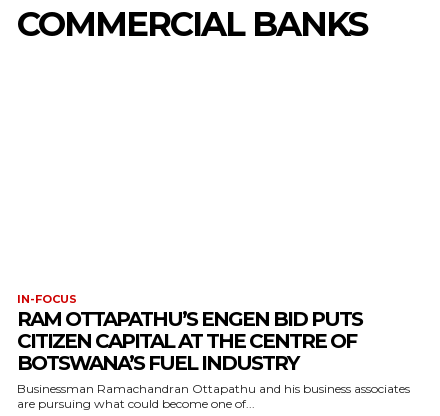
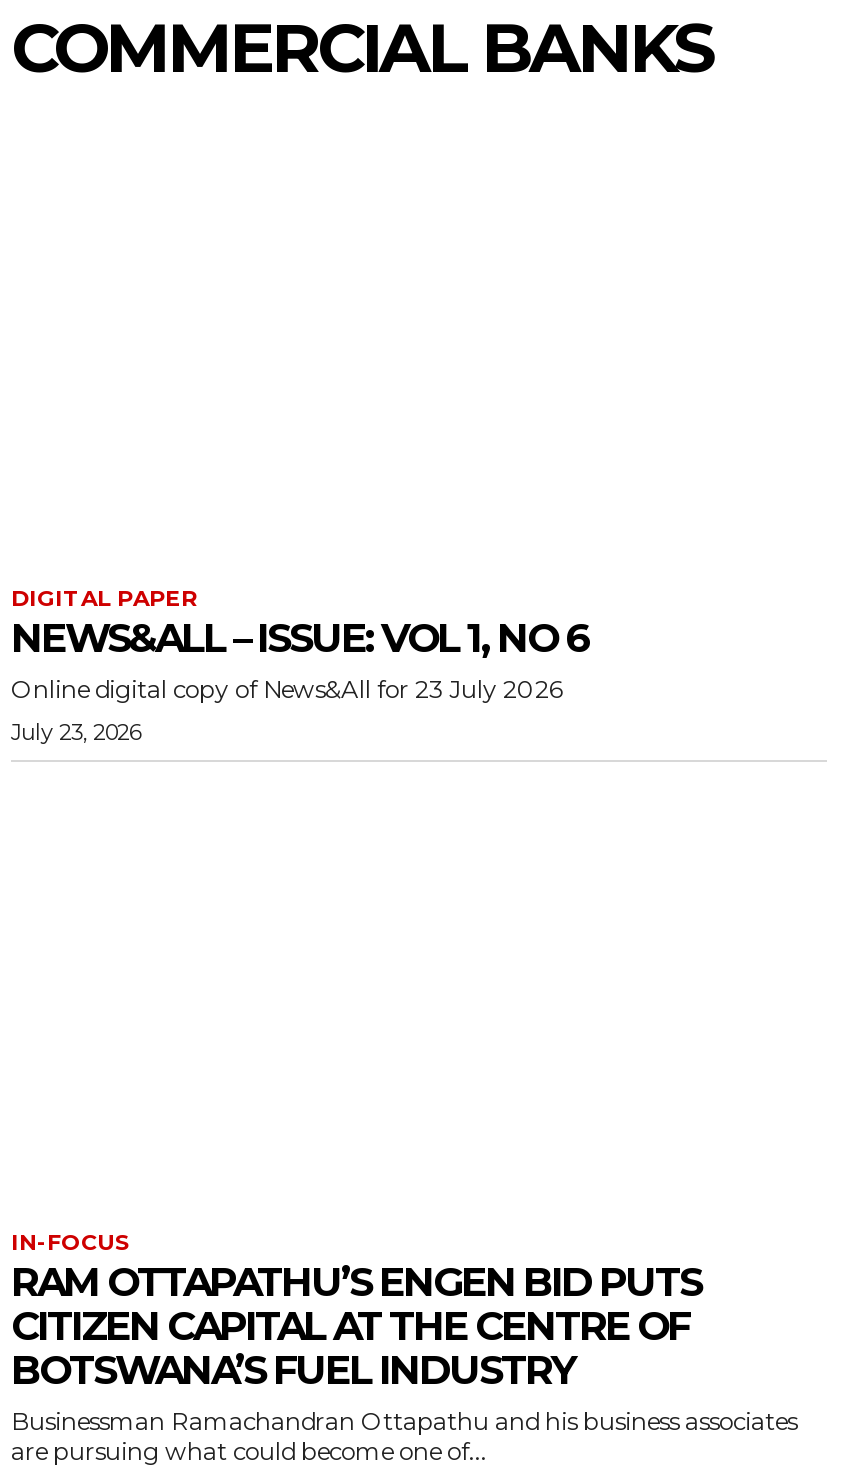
+ DIGITAL PAPER
+ NEWS&ALL – ISSUE: VOL 1, NO 6
+ Online digital copy of News&All for 23 July 2026
+ July 23, 2026
